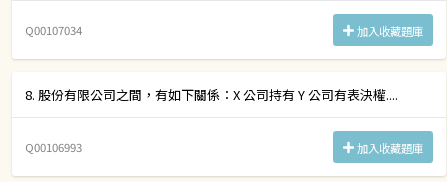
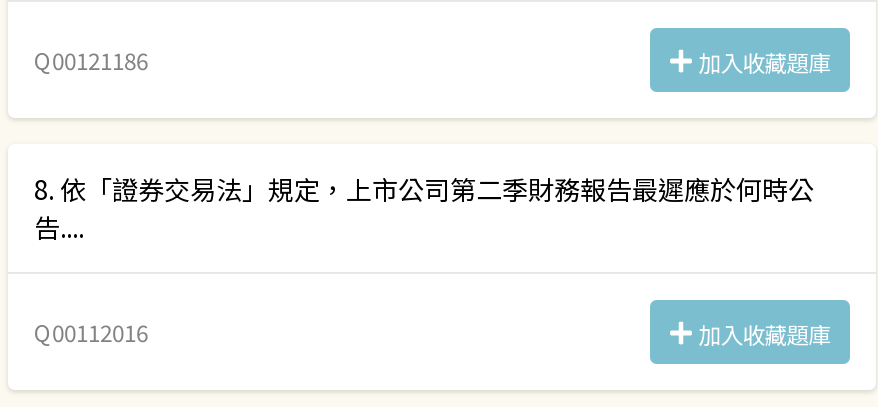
- Q00107034
+ Q00121186

- 8. 股份有限公司之間，有如下關係：X 公司持有 Y 公司有表決權....
+ 8. 依「證券交易法」規定，上市公司第二季財務報告最遲應於何時公
+ 告....

- Q00106993
+ Q00112016
